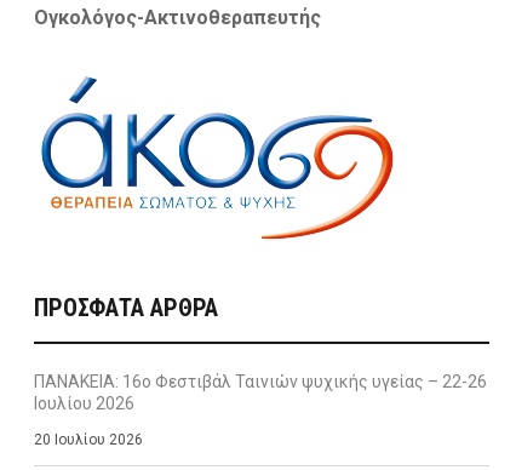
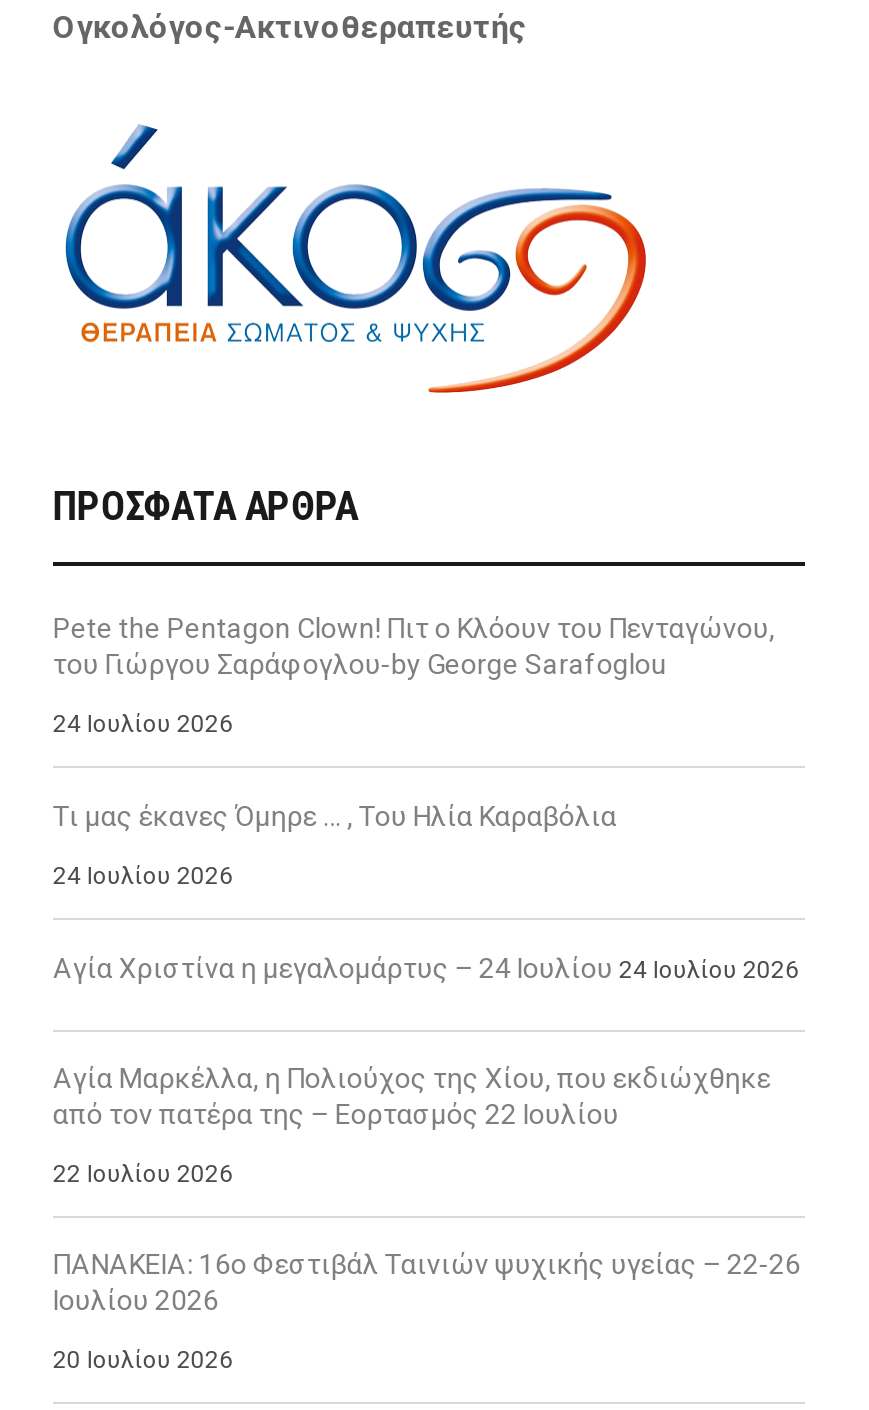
+ Pete the Pentagon Clown! Πιτ ο Κλόουν του Πενταγώνου,
+ του Γιώργου Σαράφογλου-by George Sarafoglou
+ 24 Ιουλίου 2026
+ Τι μας έκανες Όμηρε … , Του Ηλία Καραβόλια
+ 24 Ιουλίου 2026
+ Αγία Χριστίνα η μεγαλομάρτυς – 24 Ιουλίου 24 Ιουλίου 2026
+ Αγία Μαρκέλλα, η Πολιούχος της Χίου, που εκδιώχθηκε
+ από τον πατέρα της – Εορτασμός 22 Ιουλίου
+ 22 Ιουλίου 2026
